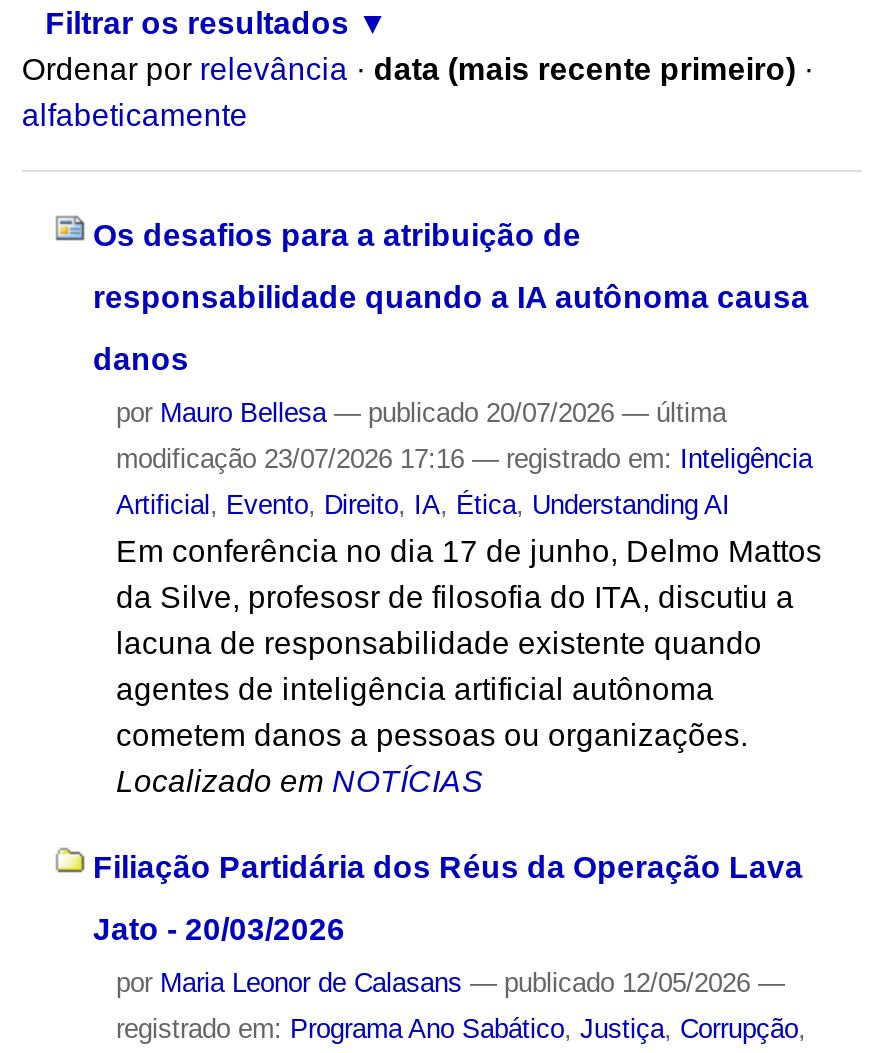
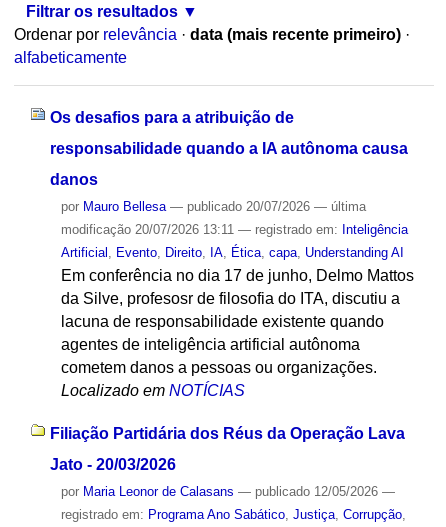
- modificação 23/07/2026 17:16 — registrado em: Inteligência
+ modificação 20/07/2026 13:11 — registrado em: Inteligência

- Artificial, Evento, Direito, IA, Ética, Understanding AI
+ Artificial, Evento, Direito, IA, Ética, capa, Understanding AI
